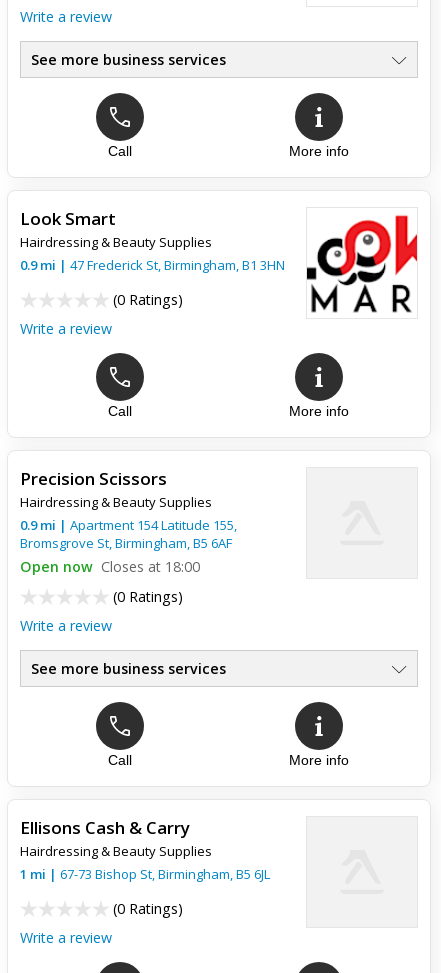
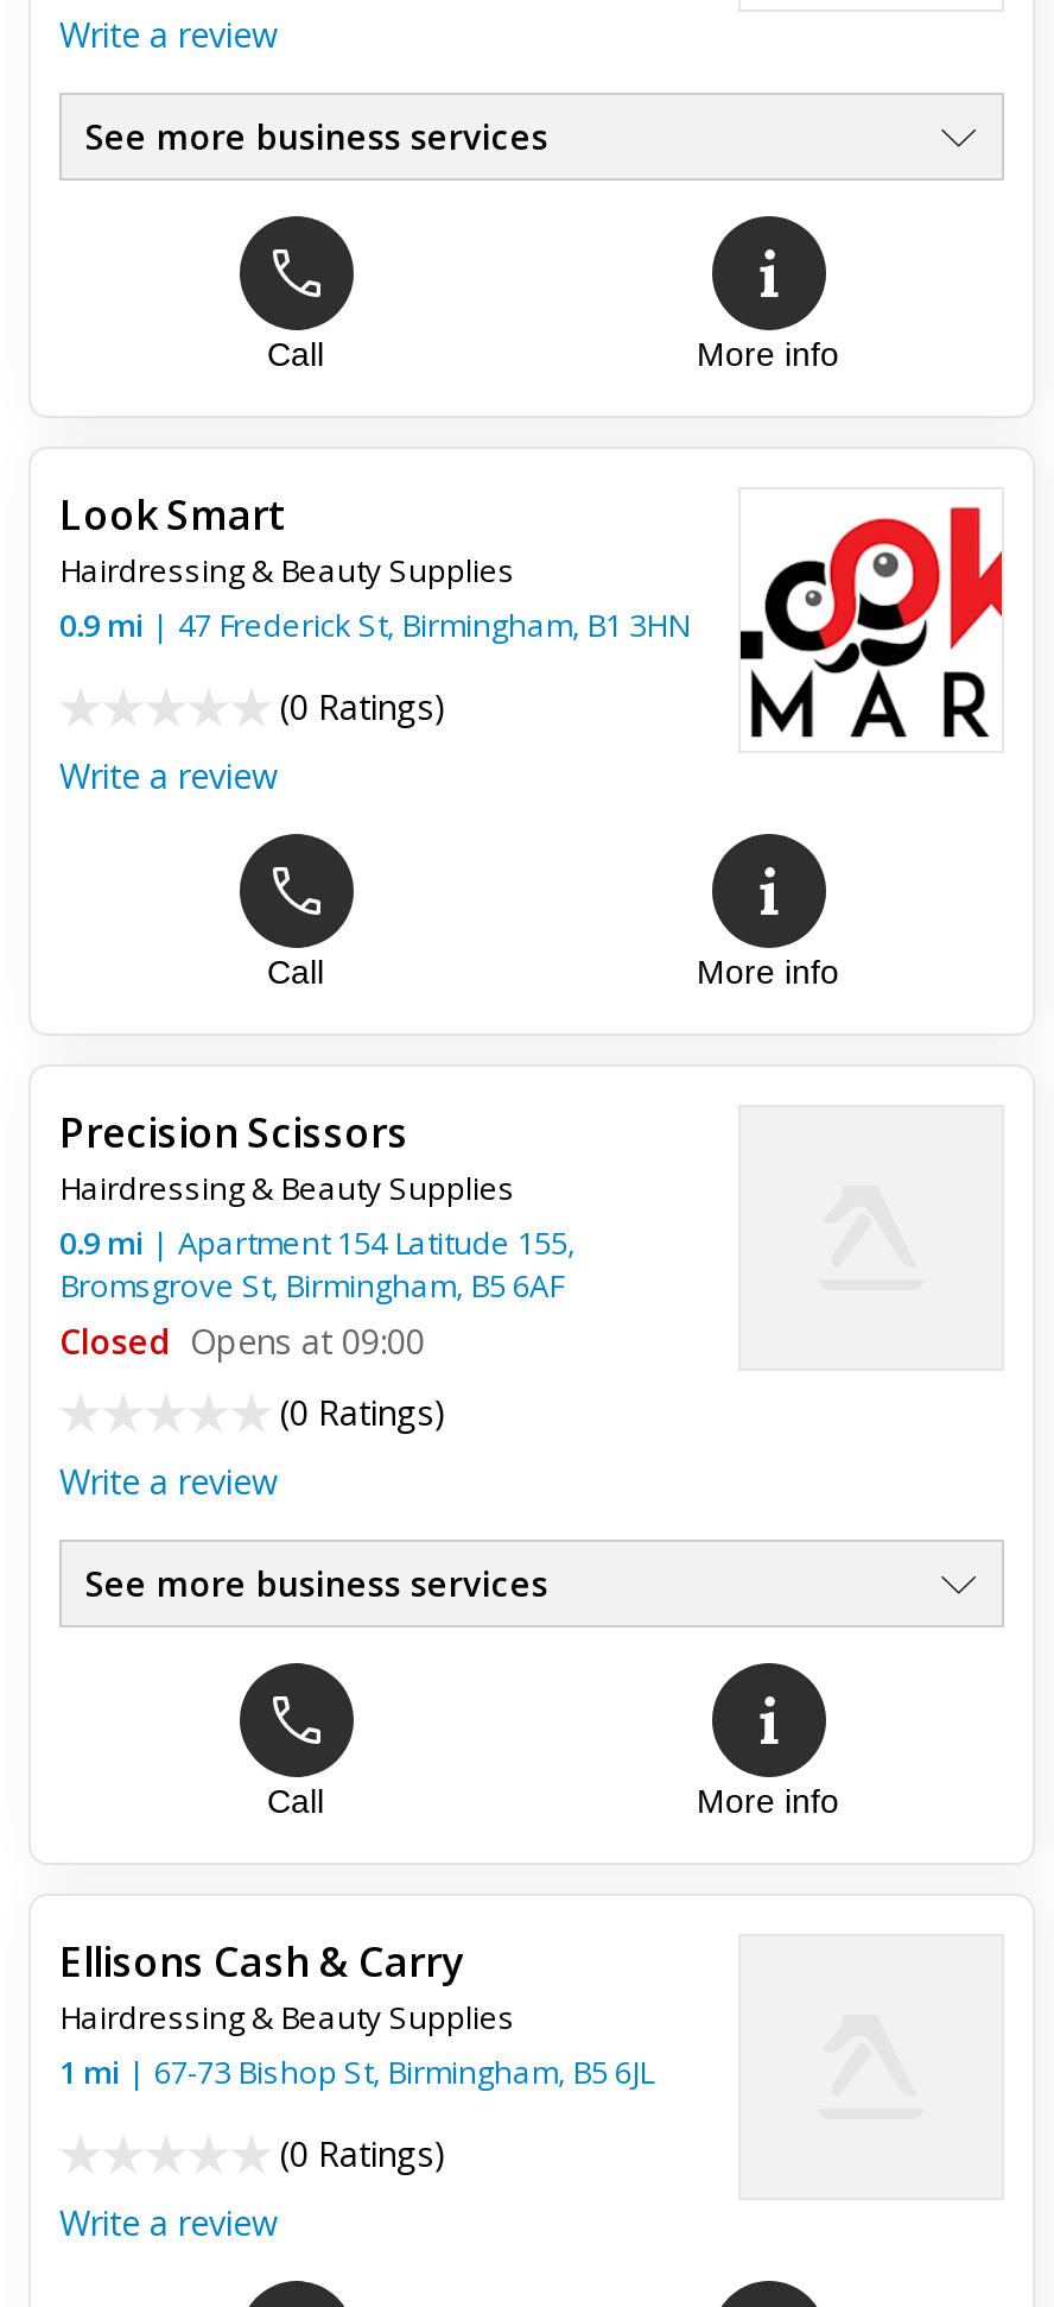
- Open now Closes at 18:00
+ Closed Opens at 09:00
